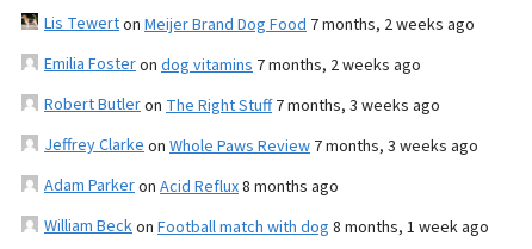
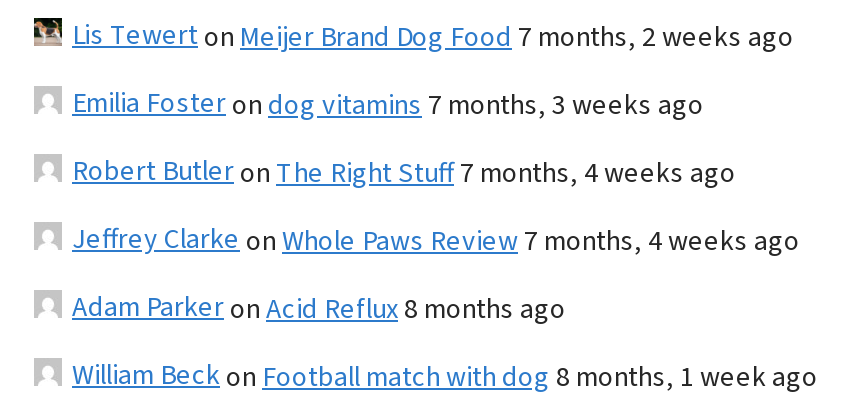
- Emilia Fosteron dog vitamins 7 months, 2 weeks ago
+ Emilia Fosteron dog vitamins 7 months, 3 weeks ago

- Robert Butleron The Right Stuff 7 months, 3 weeks ago
+ Robert Butleron The Right Stuff 7 months, 4 weeks ago

- Jeffrey Clarkeon Whole Paws Review 7 months, 3 weeks ago
+ Jeffrey Clarkeon Whole Paws Review 7 months, 4 weeks ago
